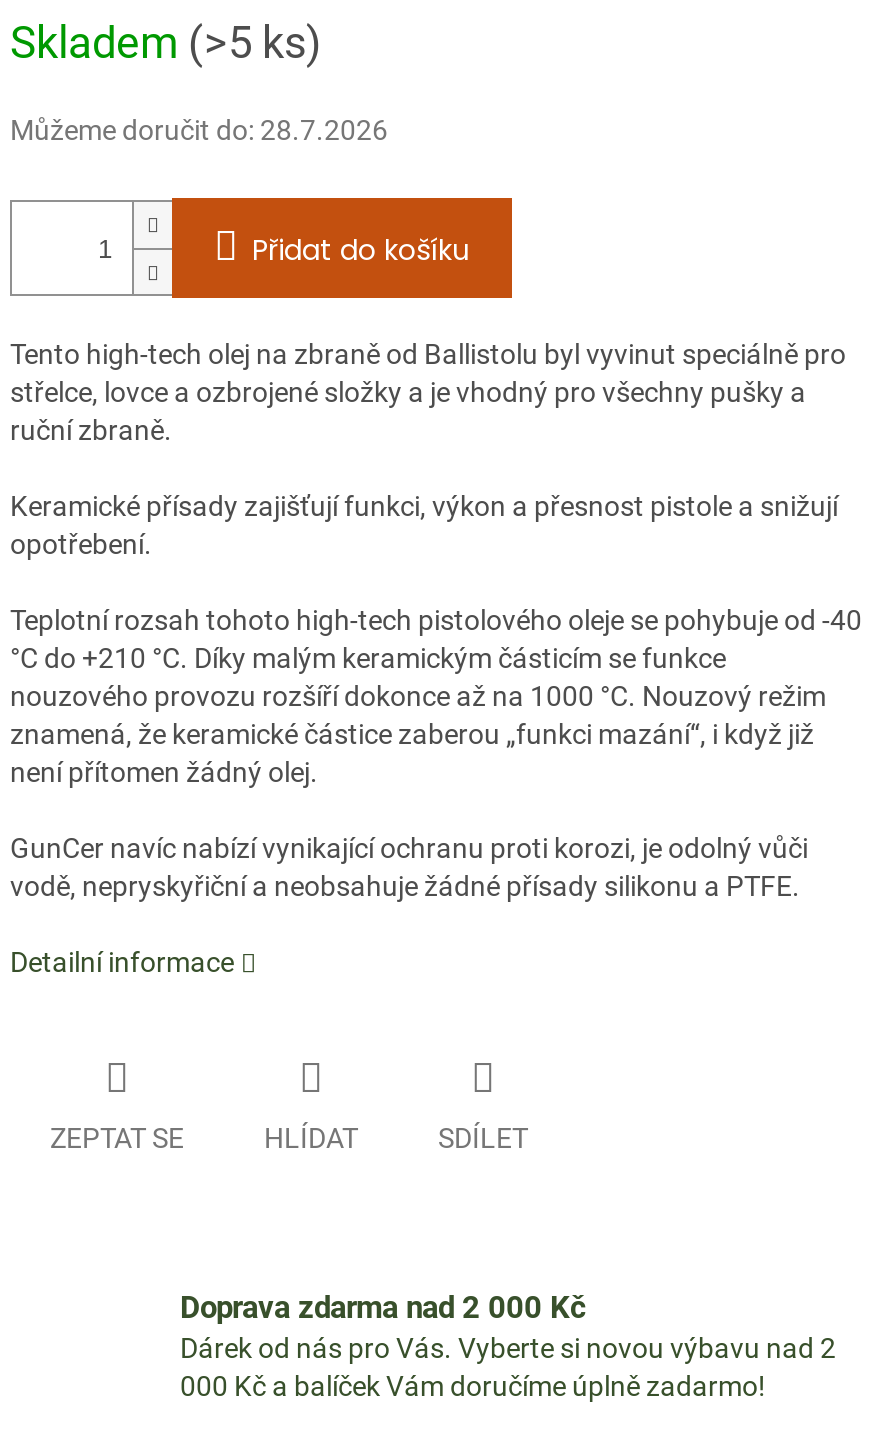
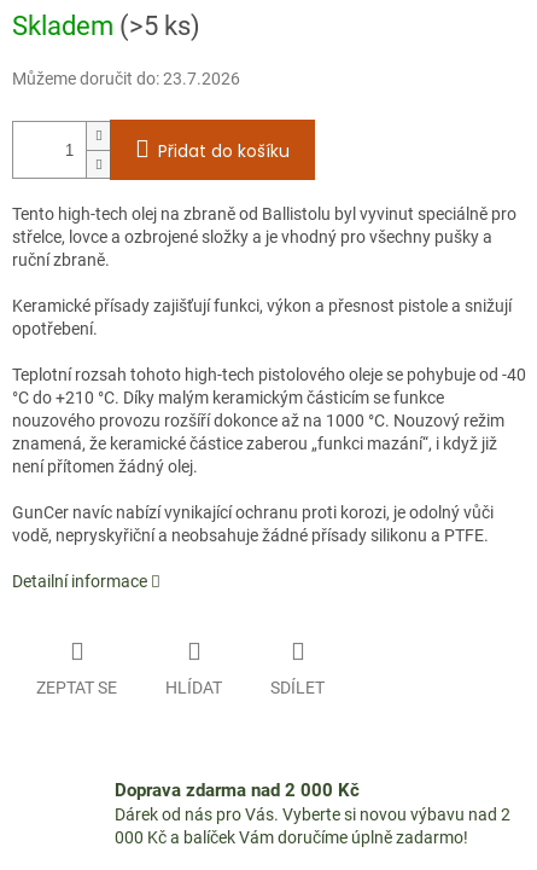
- Můžeme doručit do: 28.7.2026
+ Můžeme doručit do: 23.7.2026
